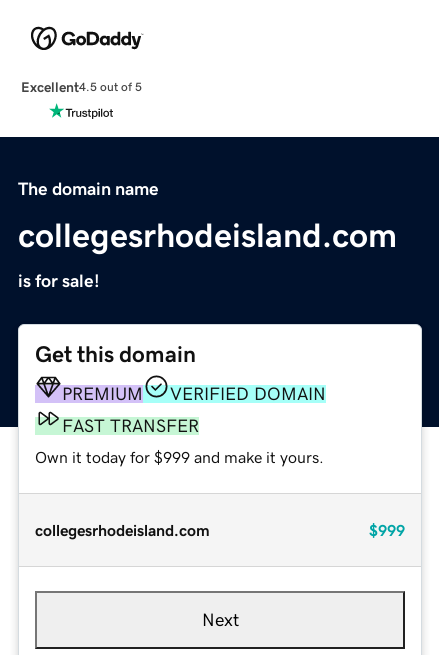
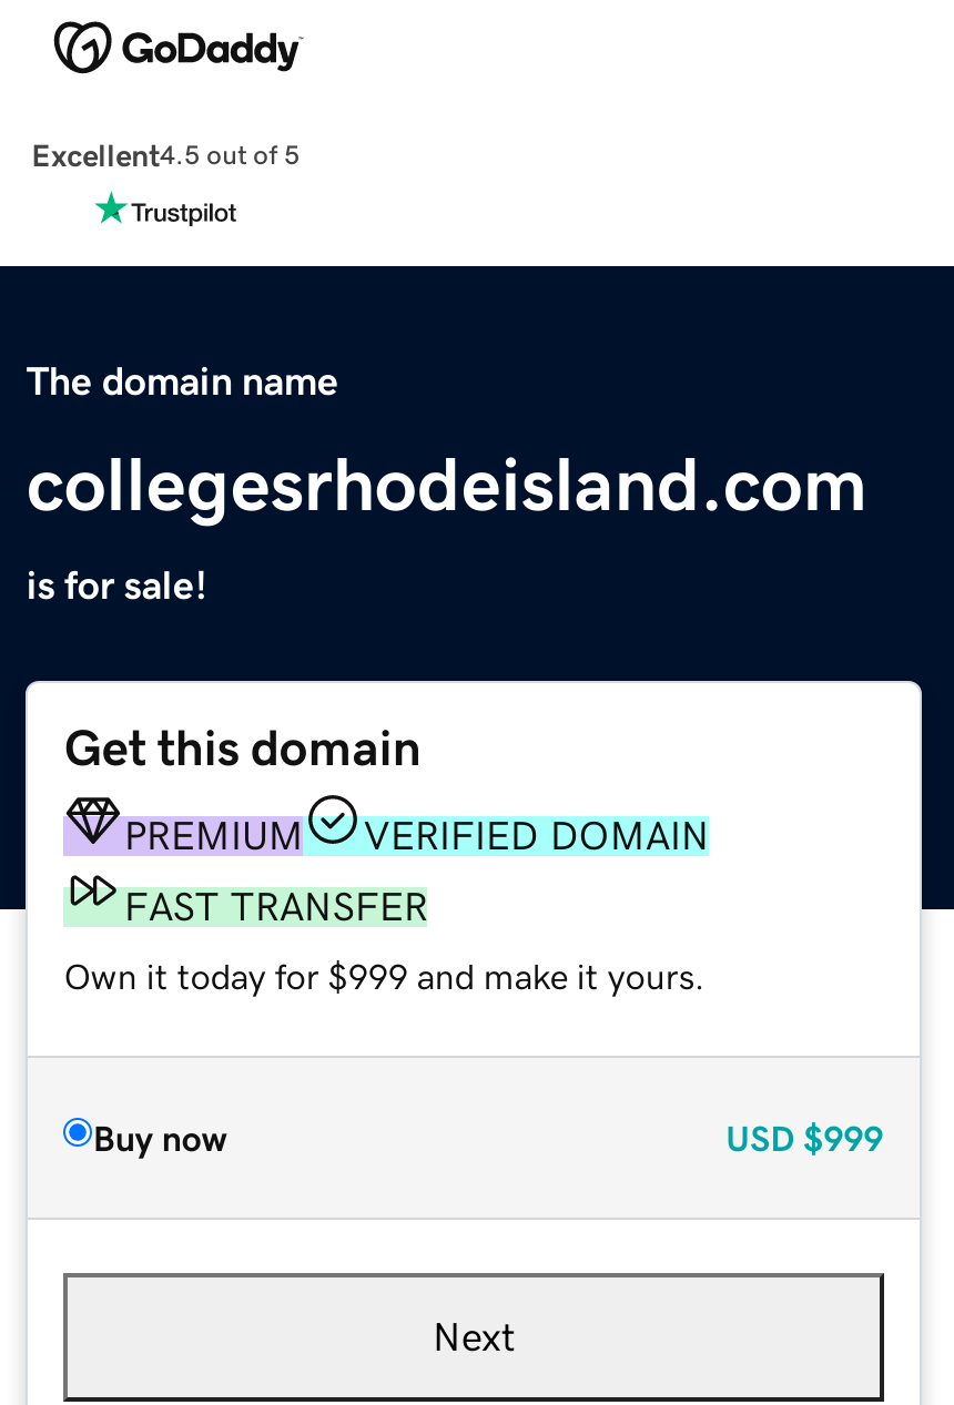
- collegesrhodeisland.com
- $999
+ Buy now
+ USD $999
